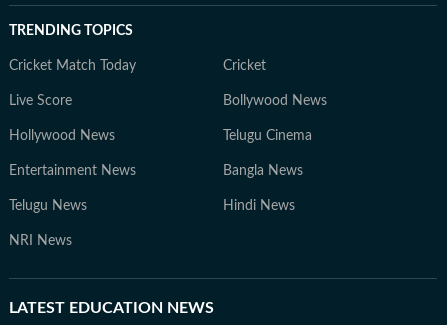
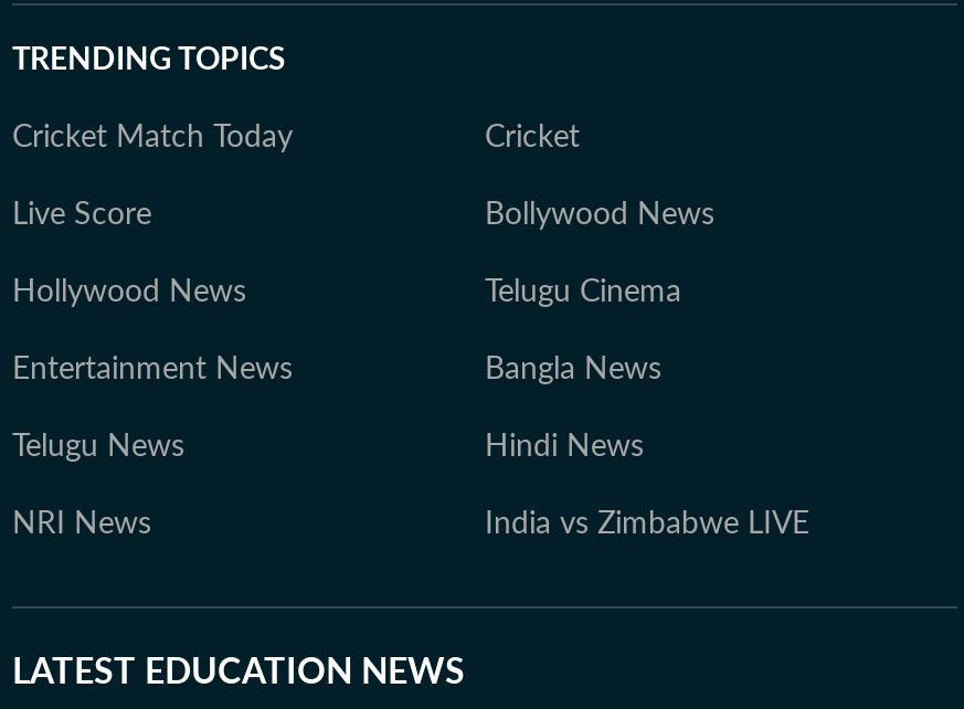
+ India vs Zimbabwe LIVE
